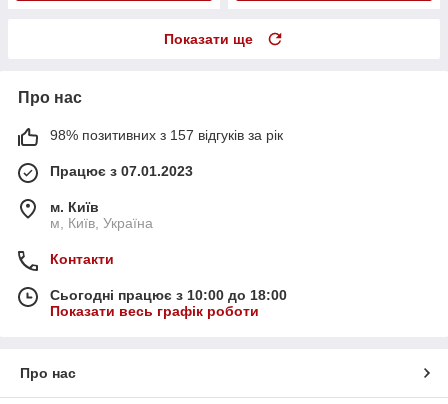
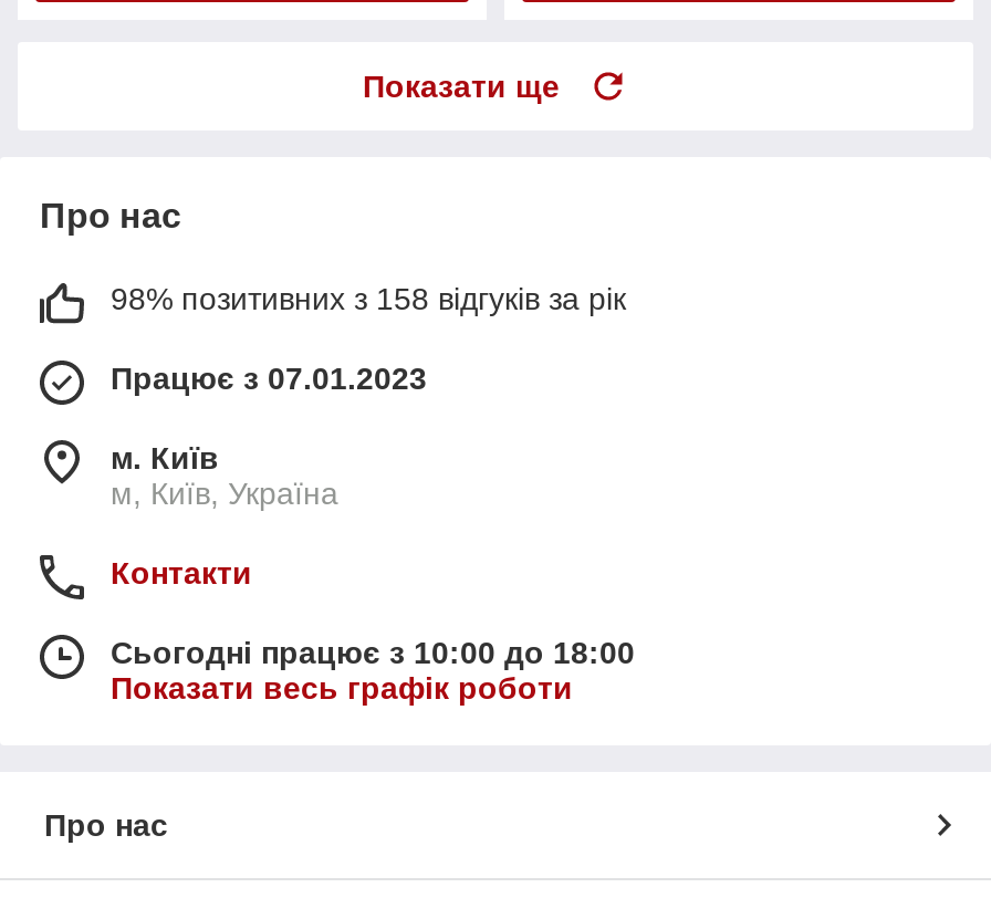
- 98% позитивних з 157 відгуків за рік
+ 98% позитивних з 158 відгуків за рік
